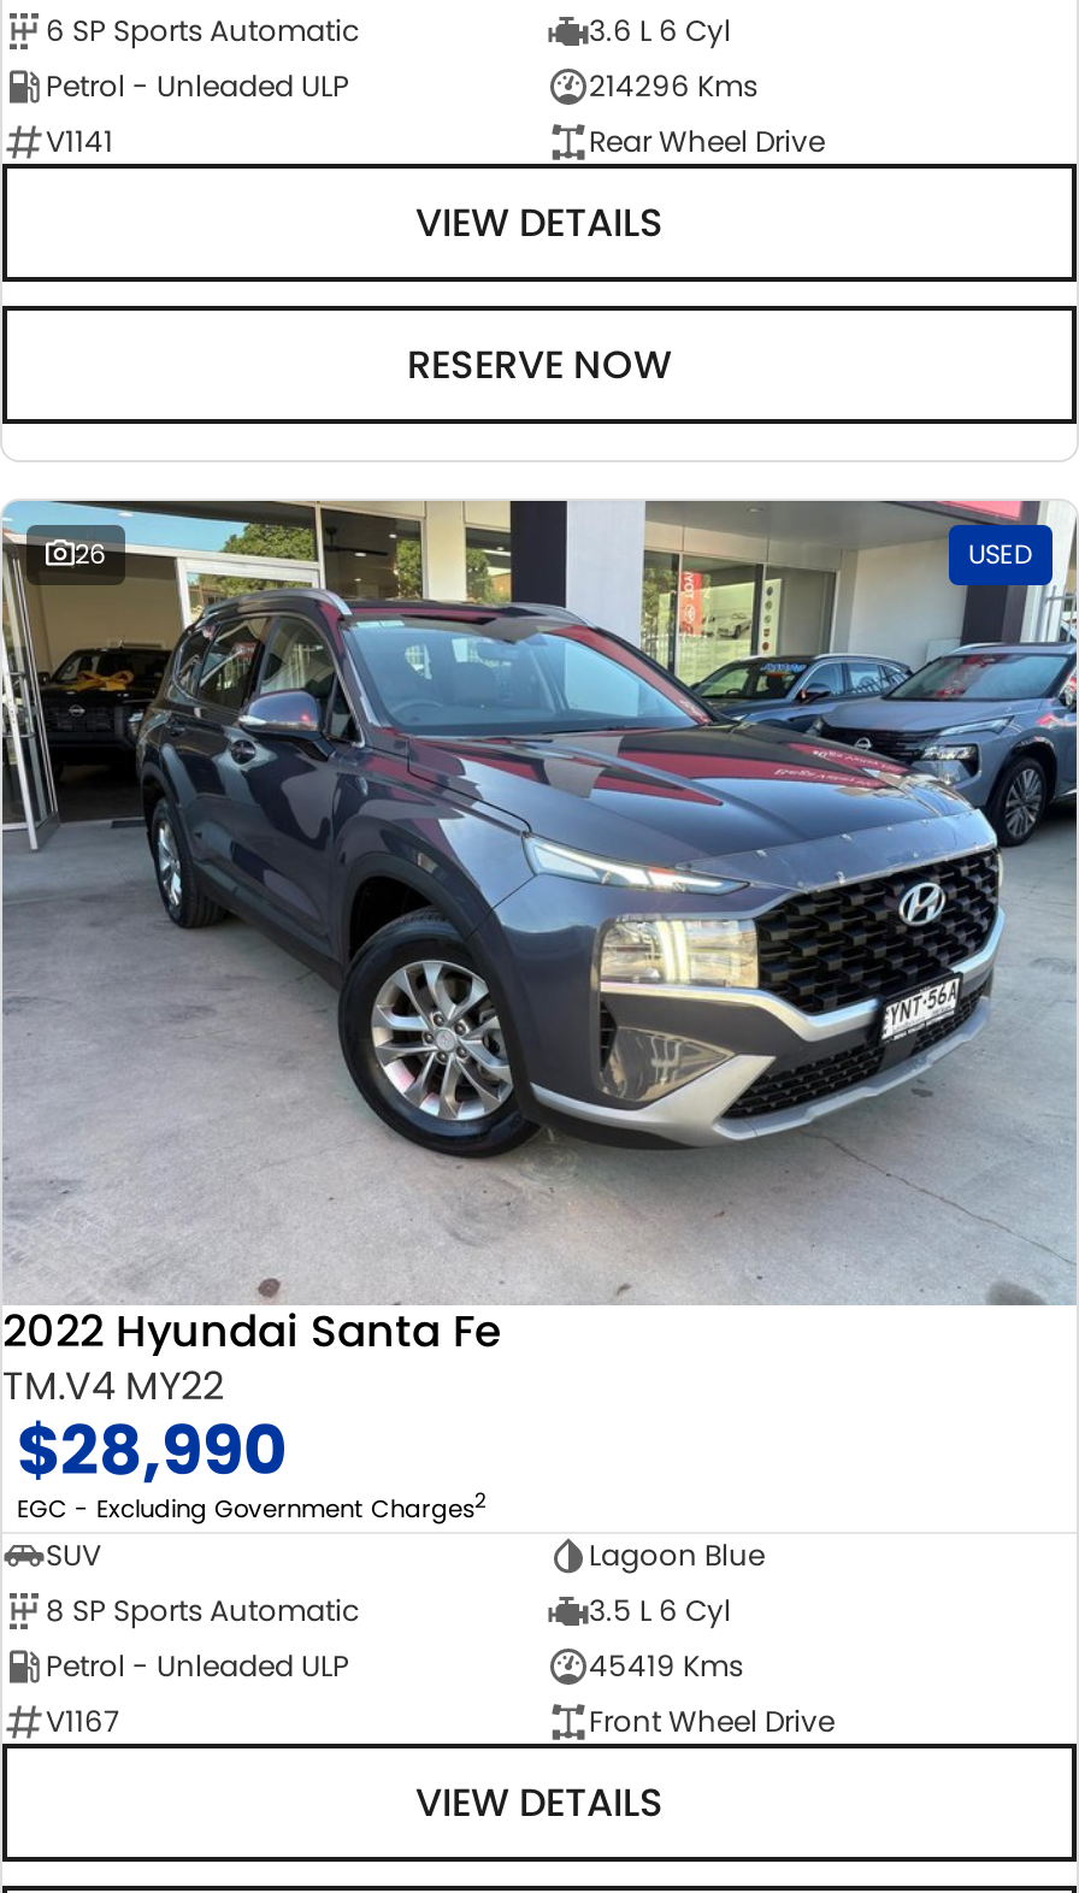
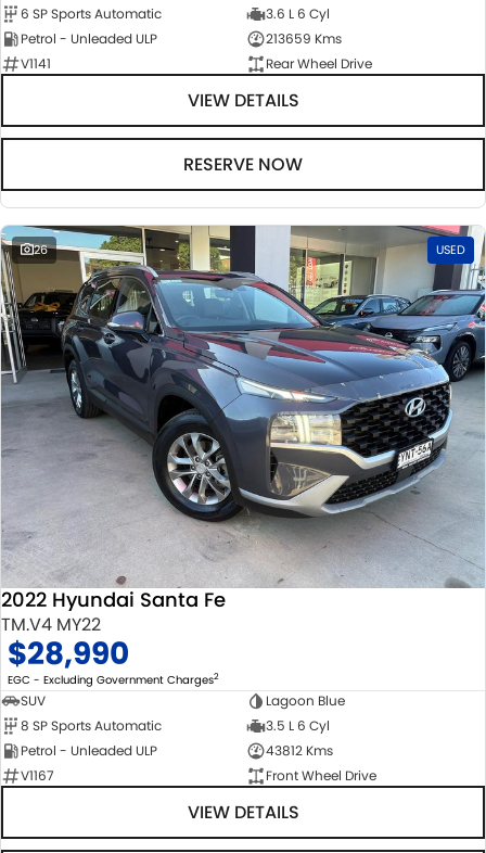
- 214296 Kms
+ 213659 Kms

- 45419 Kms
+ 43812 Kms
